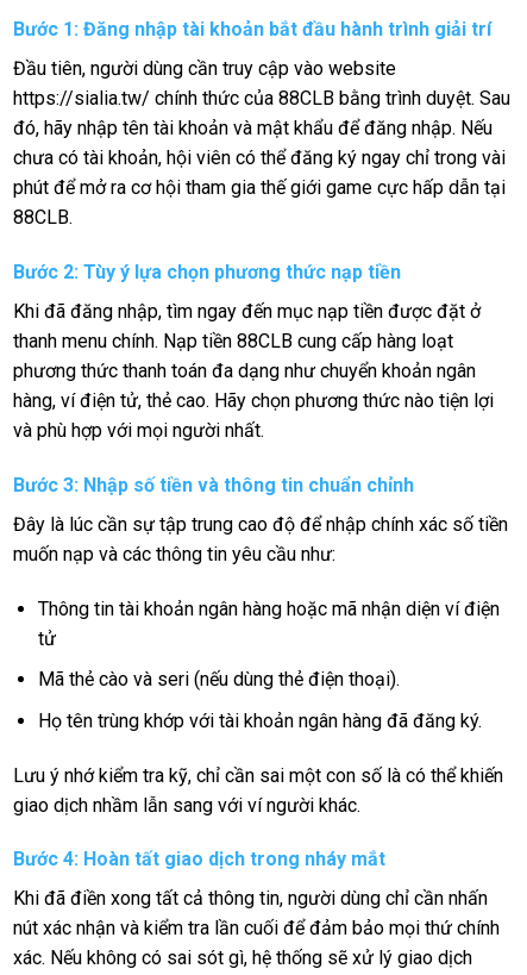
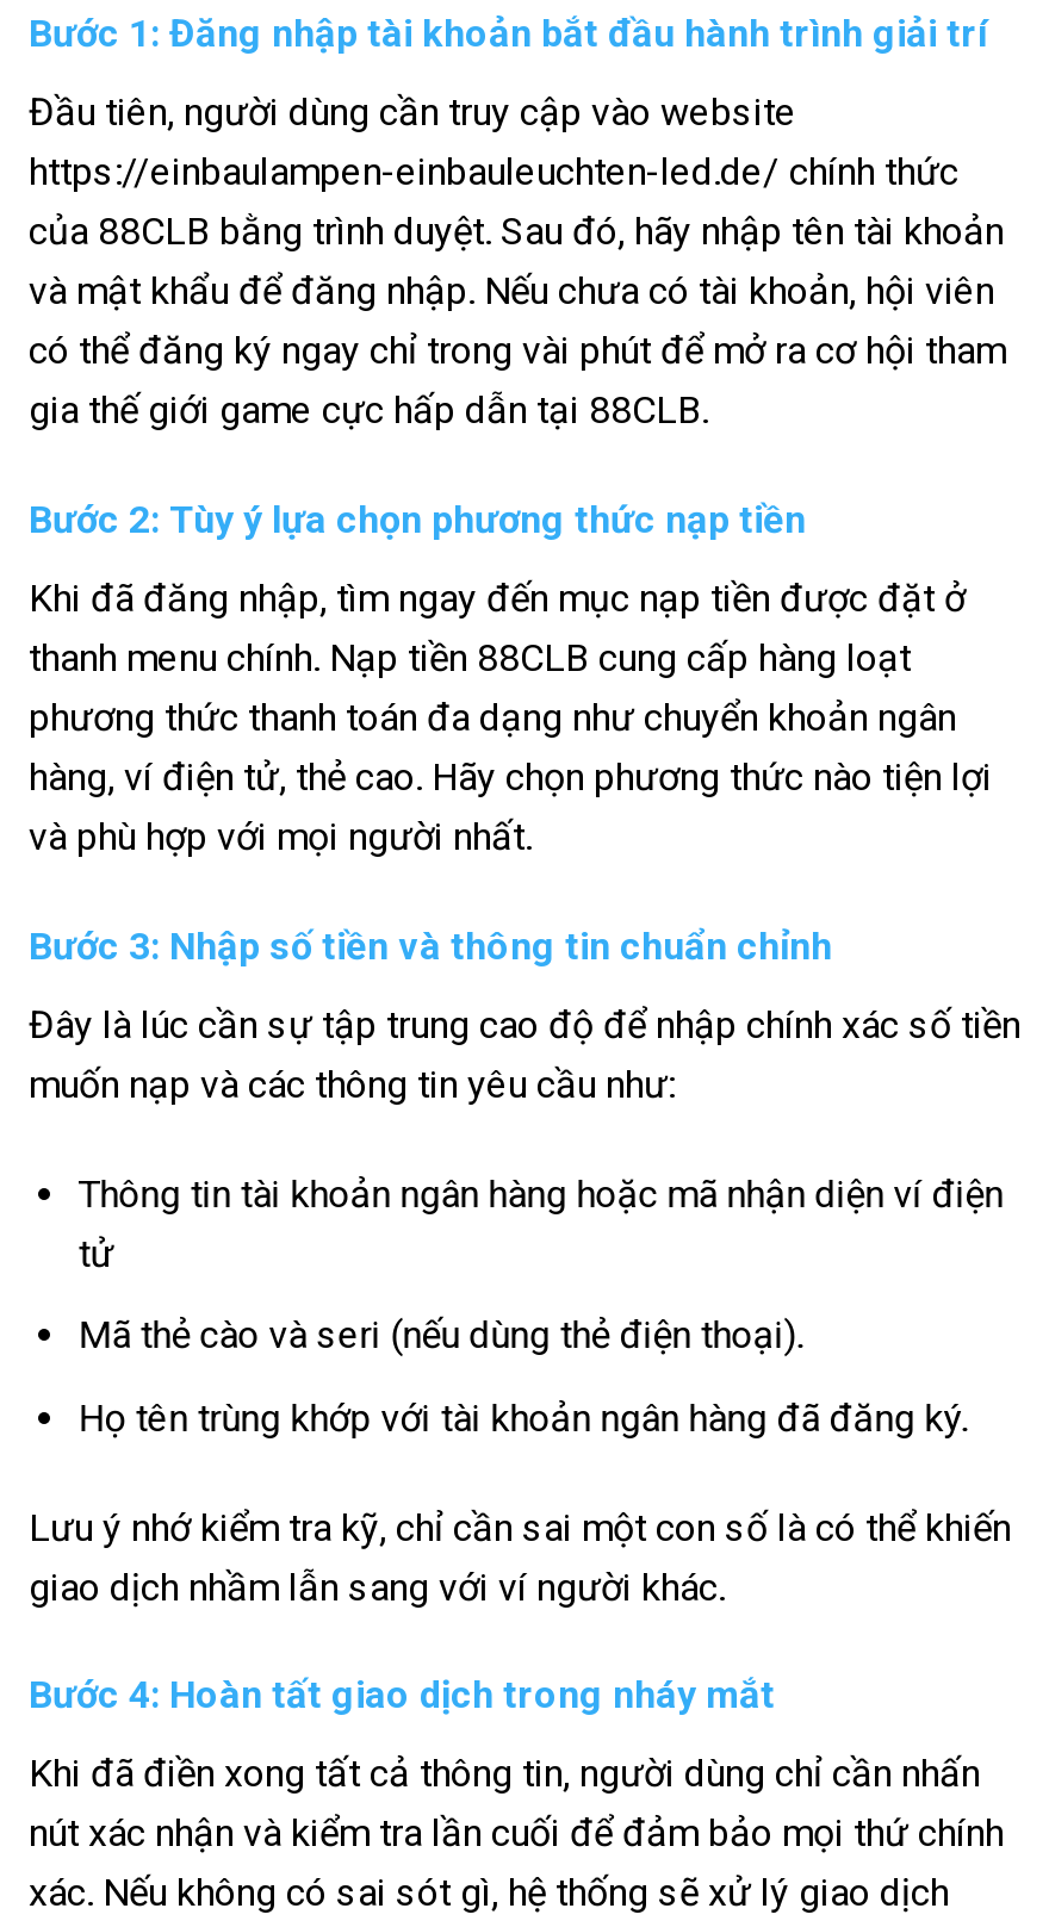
- https://sialia.tw/ chính thức của 88CLB bằng trình duyệt. Sau
- đó, hãy nhập tên tài khoản và mật khẩu để đăng nhập. Nếu
- chưa có tài khoản, hội viên có thể đăng ký ngay chỉ trong vài
- phút để mở ra cơ hội tham gia thế giới game cực hấp dẫn tại
- 88CLB.
+ https://einbaulampen-einbauleuchten-led.de/ chính thức
+ của 88CLB bằng trình duyệt. Sau đó, hãy nhập tên tài khoản
+ và mật khẩu để đăng nhập. Nếu chưa có tài khoản, hội viên
+ có thể đăng ký ngay chỉ trong vài phút để mở ra cơ hội tham
+ gia thế giới game cực hấp dẫn tại 88CLB.
